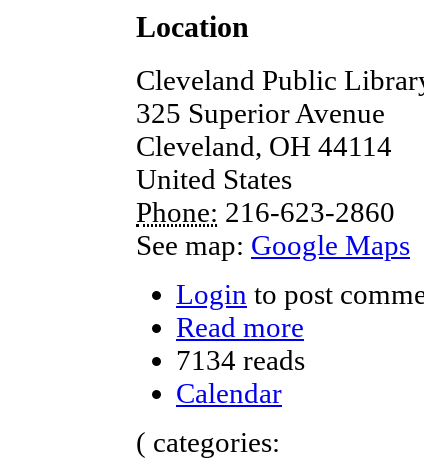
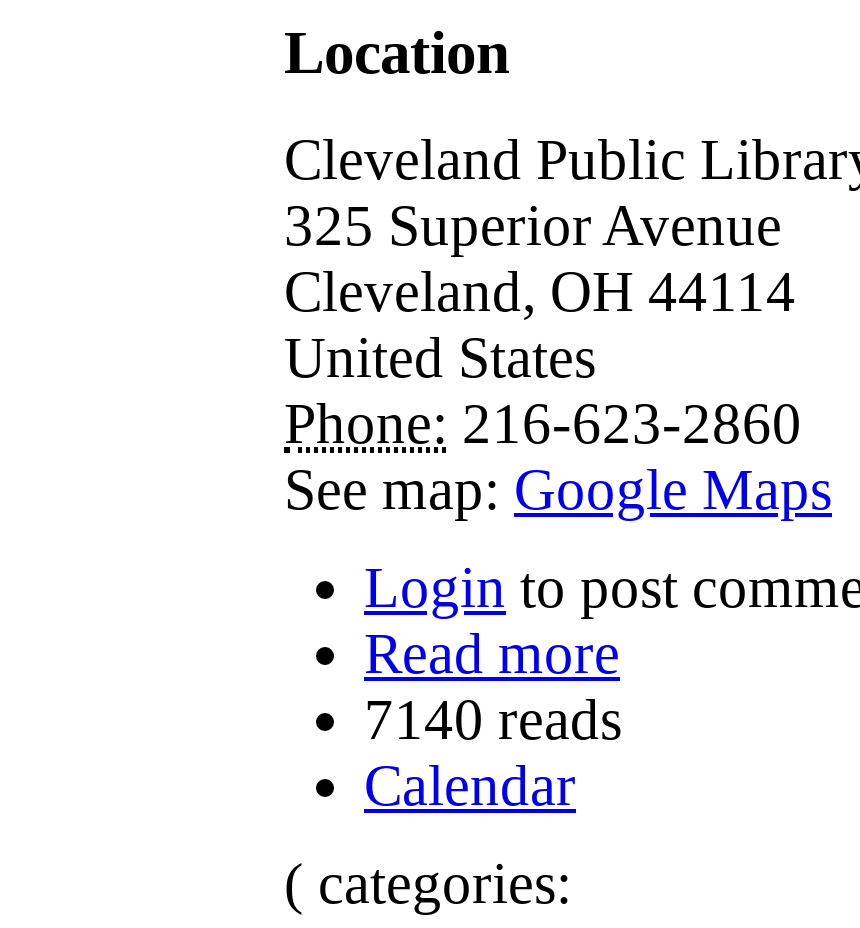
- 7134 reads
+ 7140 reads
